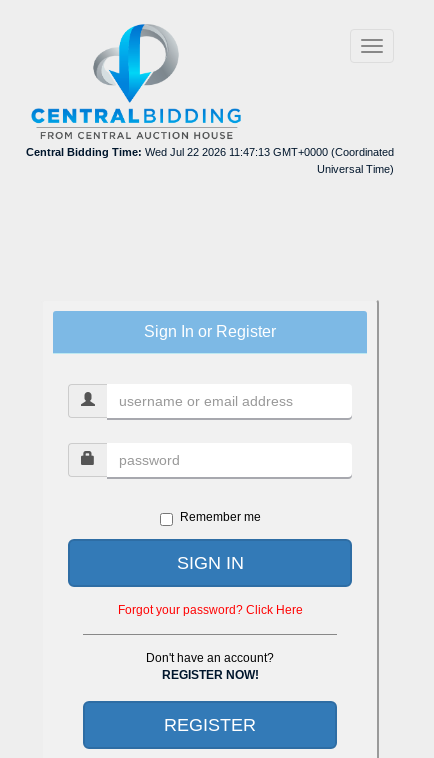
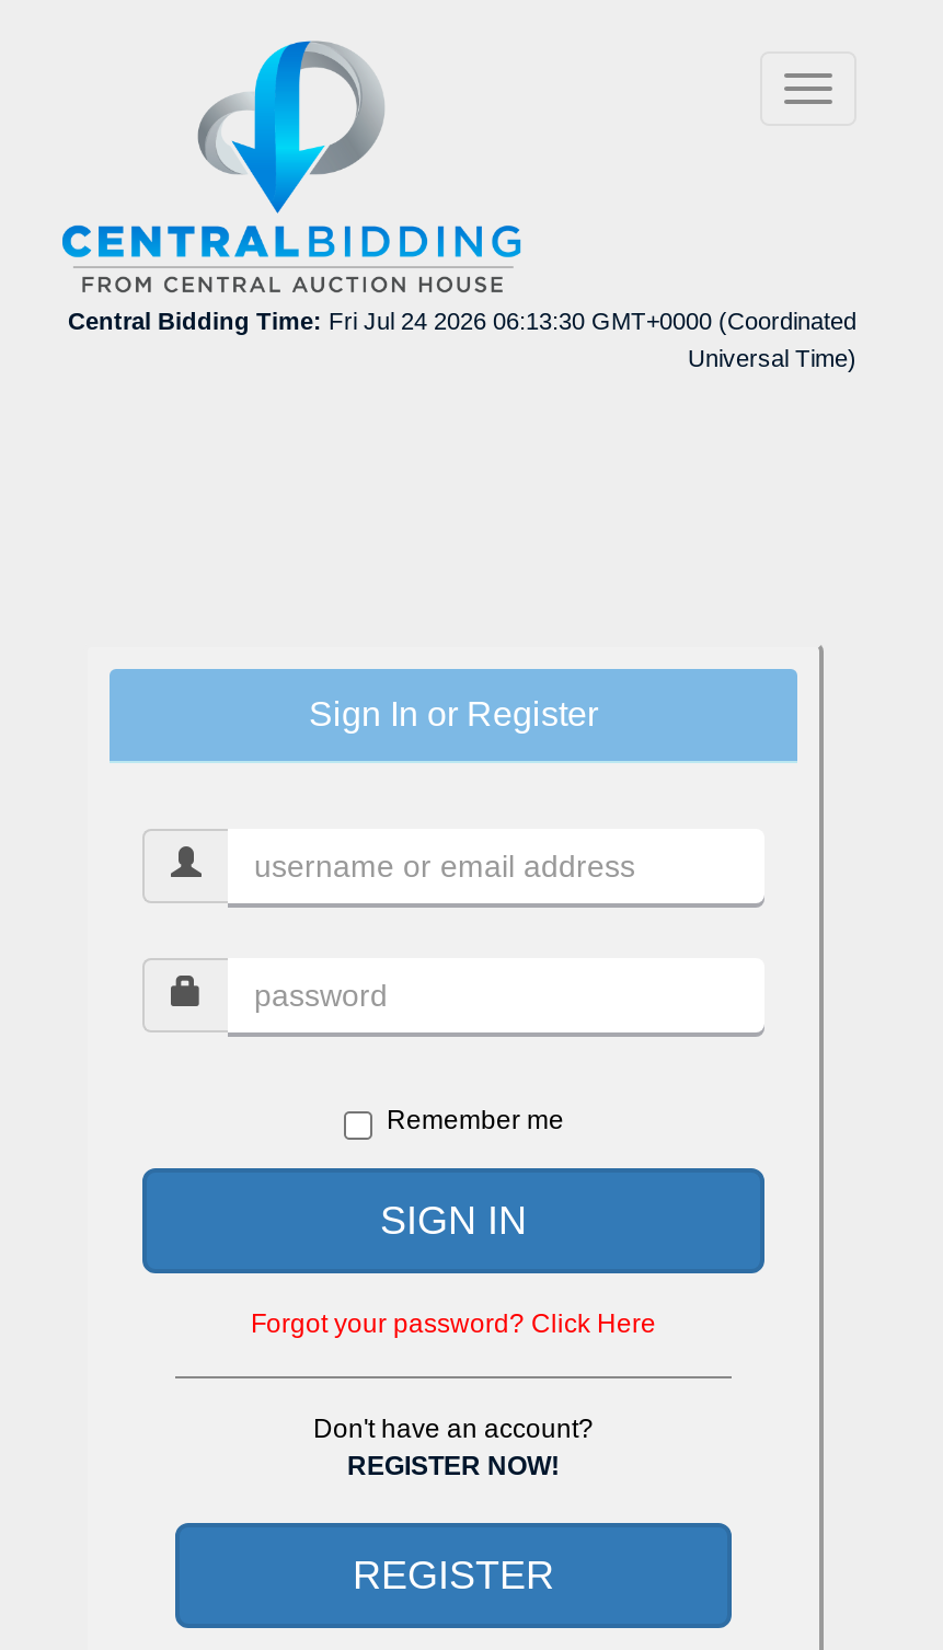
- Central Bidding Time: Wed Jul 22 2026 11:47:13 GMT+0000 (Coordinated
+ Central Bidding Time: Fri Jul 24 2026 06:13:30 GMT+0000 (Coordinated
